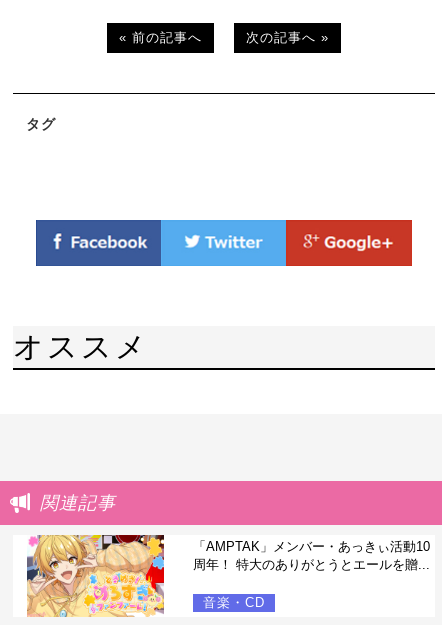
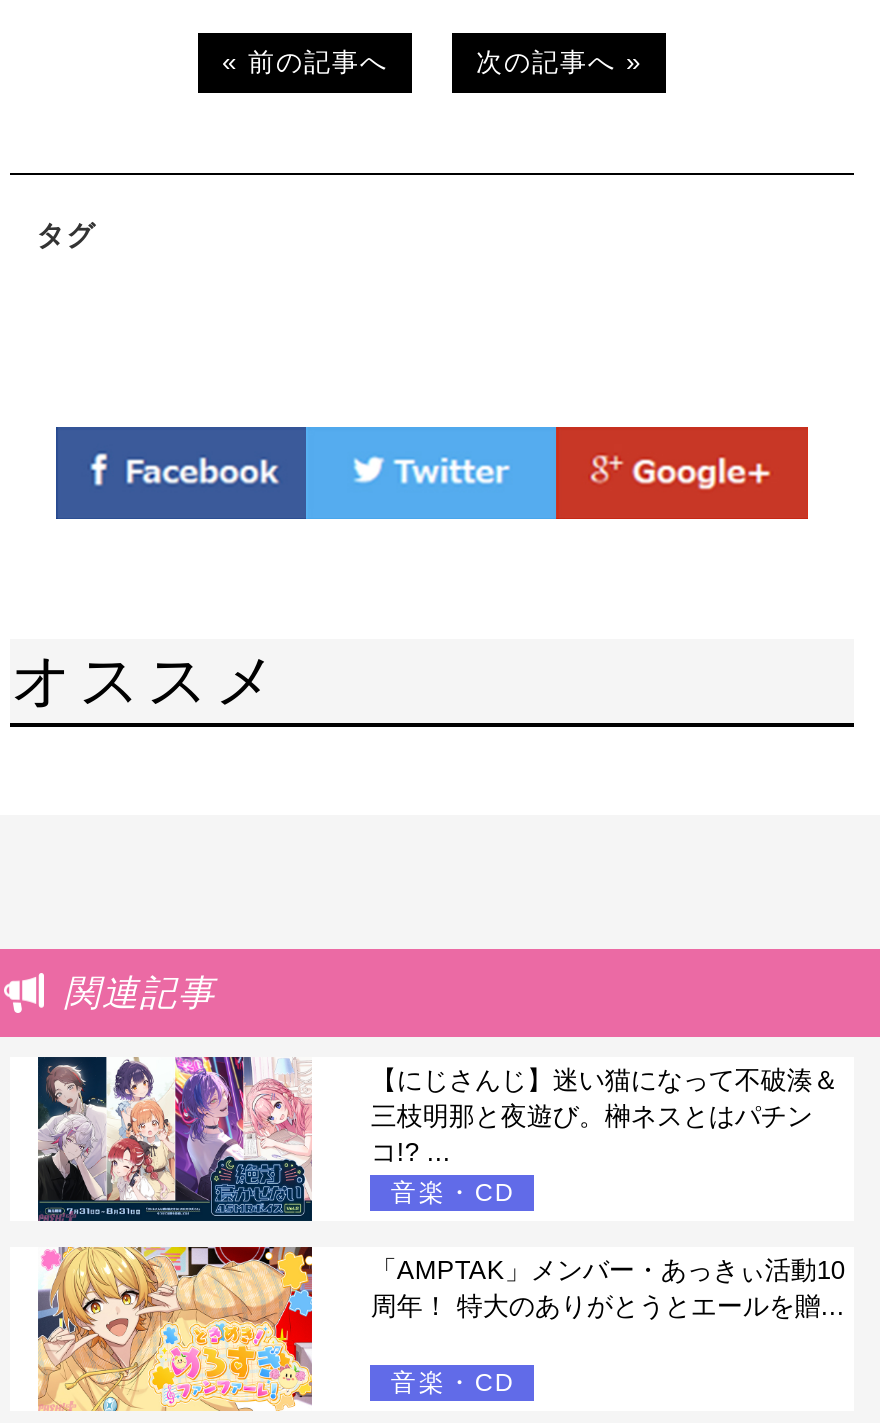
+ [image]
+ 【にじさんじ】迷い猫になって不破湊＆
+ 三枝明那と夜遊び。榊ネスとはパチン
+ コ!? ...
+ 音楽・CD
